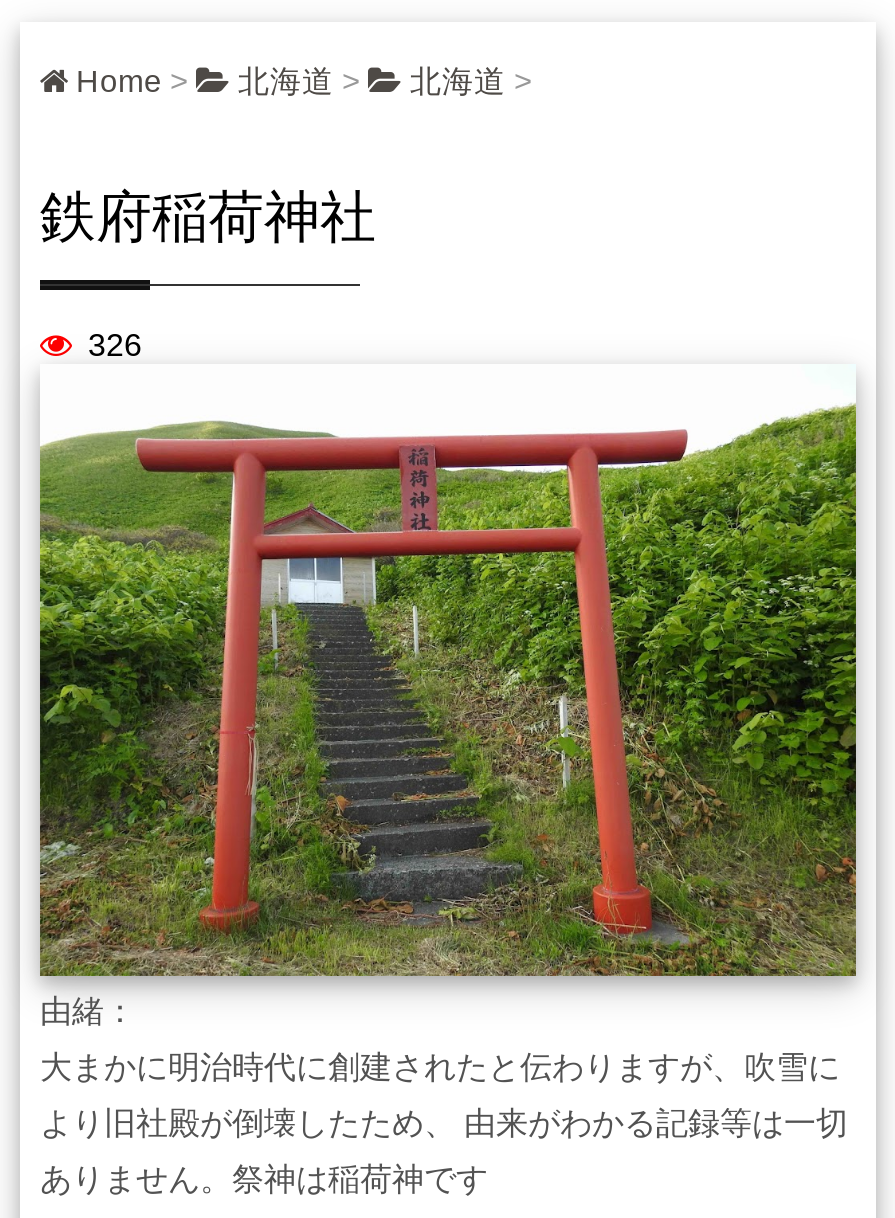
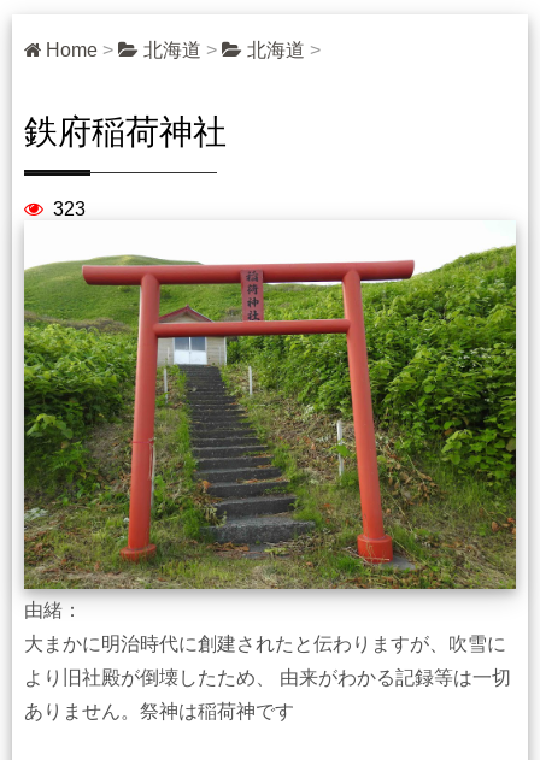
- 326
+ 323
